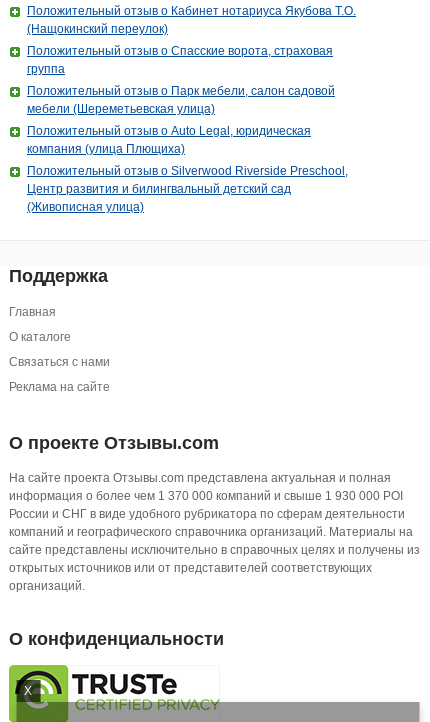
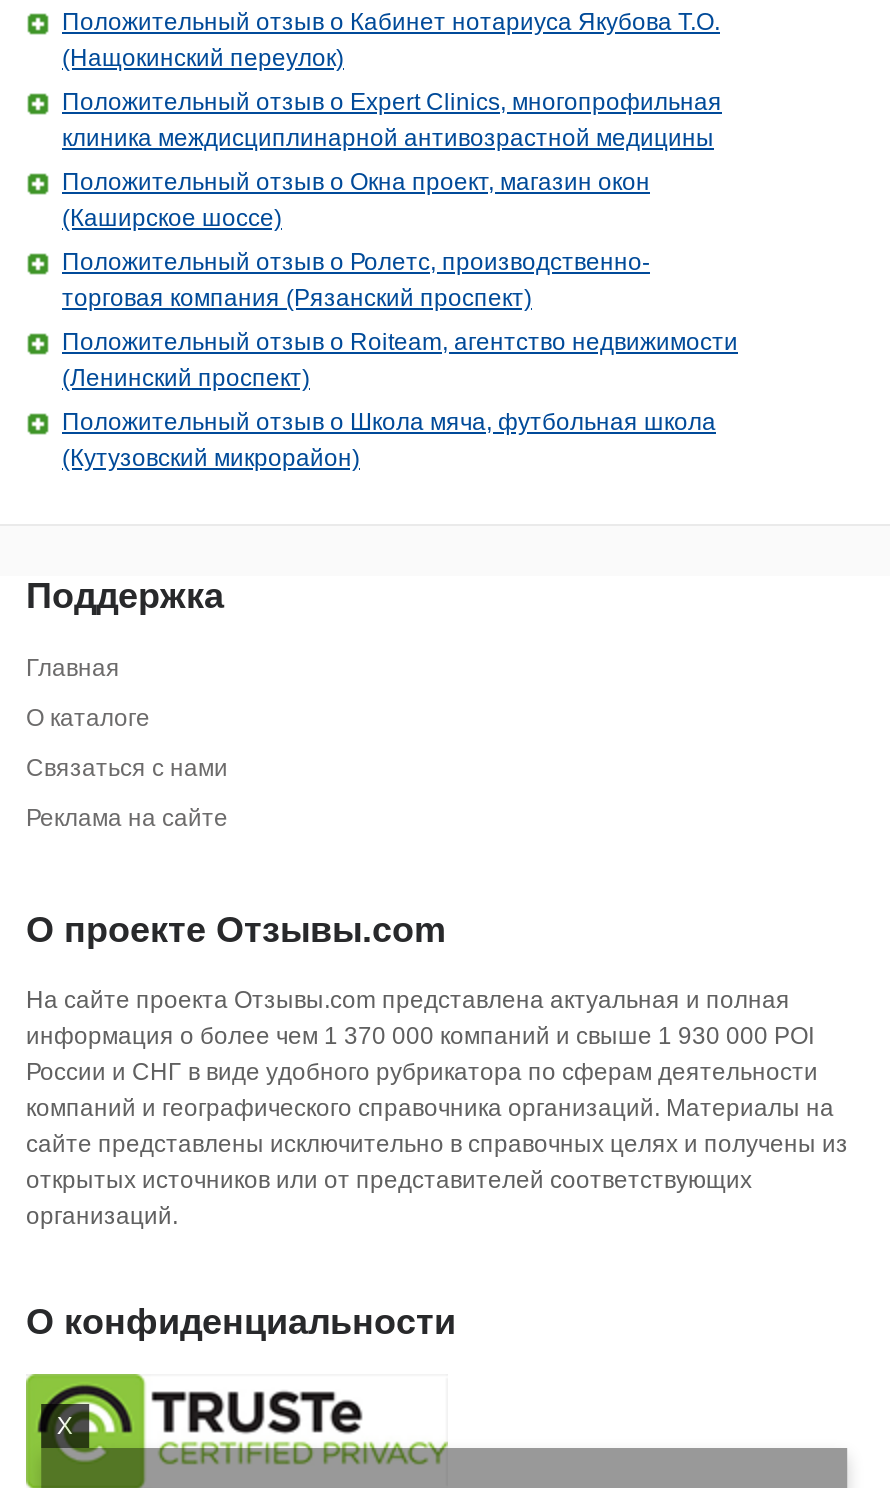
- Положительный отзыв о Спасские ворота, страховая
- группа
- Положительный отзыв о Парк мебели, салон садовой
- мебели (Шереметьевская улица)
- Положительный отзыв о Auto Legal, юридическая
- компания (улица Плющиха)
- Положительный отзыв о Silverwood Riverside Preschool,
- Центр развития и билингвальный детский сад
- (Живописная улица)
+ Положительный отзыв о Expert Clinics, многопрофильная
+ клиника междисциплинарной антивозрастной медицины
+ Положительный отзыв о Окна проект, магазин окон
+ (Каширское шоссе)
+ Положительный отзыв о Ролетс, производственно-
+ торговая компания (Рязанский проспект)
+ Положительный отзыв о Roiteam, агентство недвижимости
+ (Ленинский проспект)
+ Положительный отзыв о Школа мяча, футбольная школа
+ (Кутузовский микрорайон)
